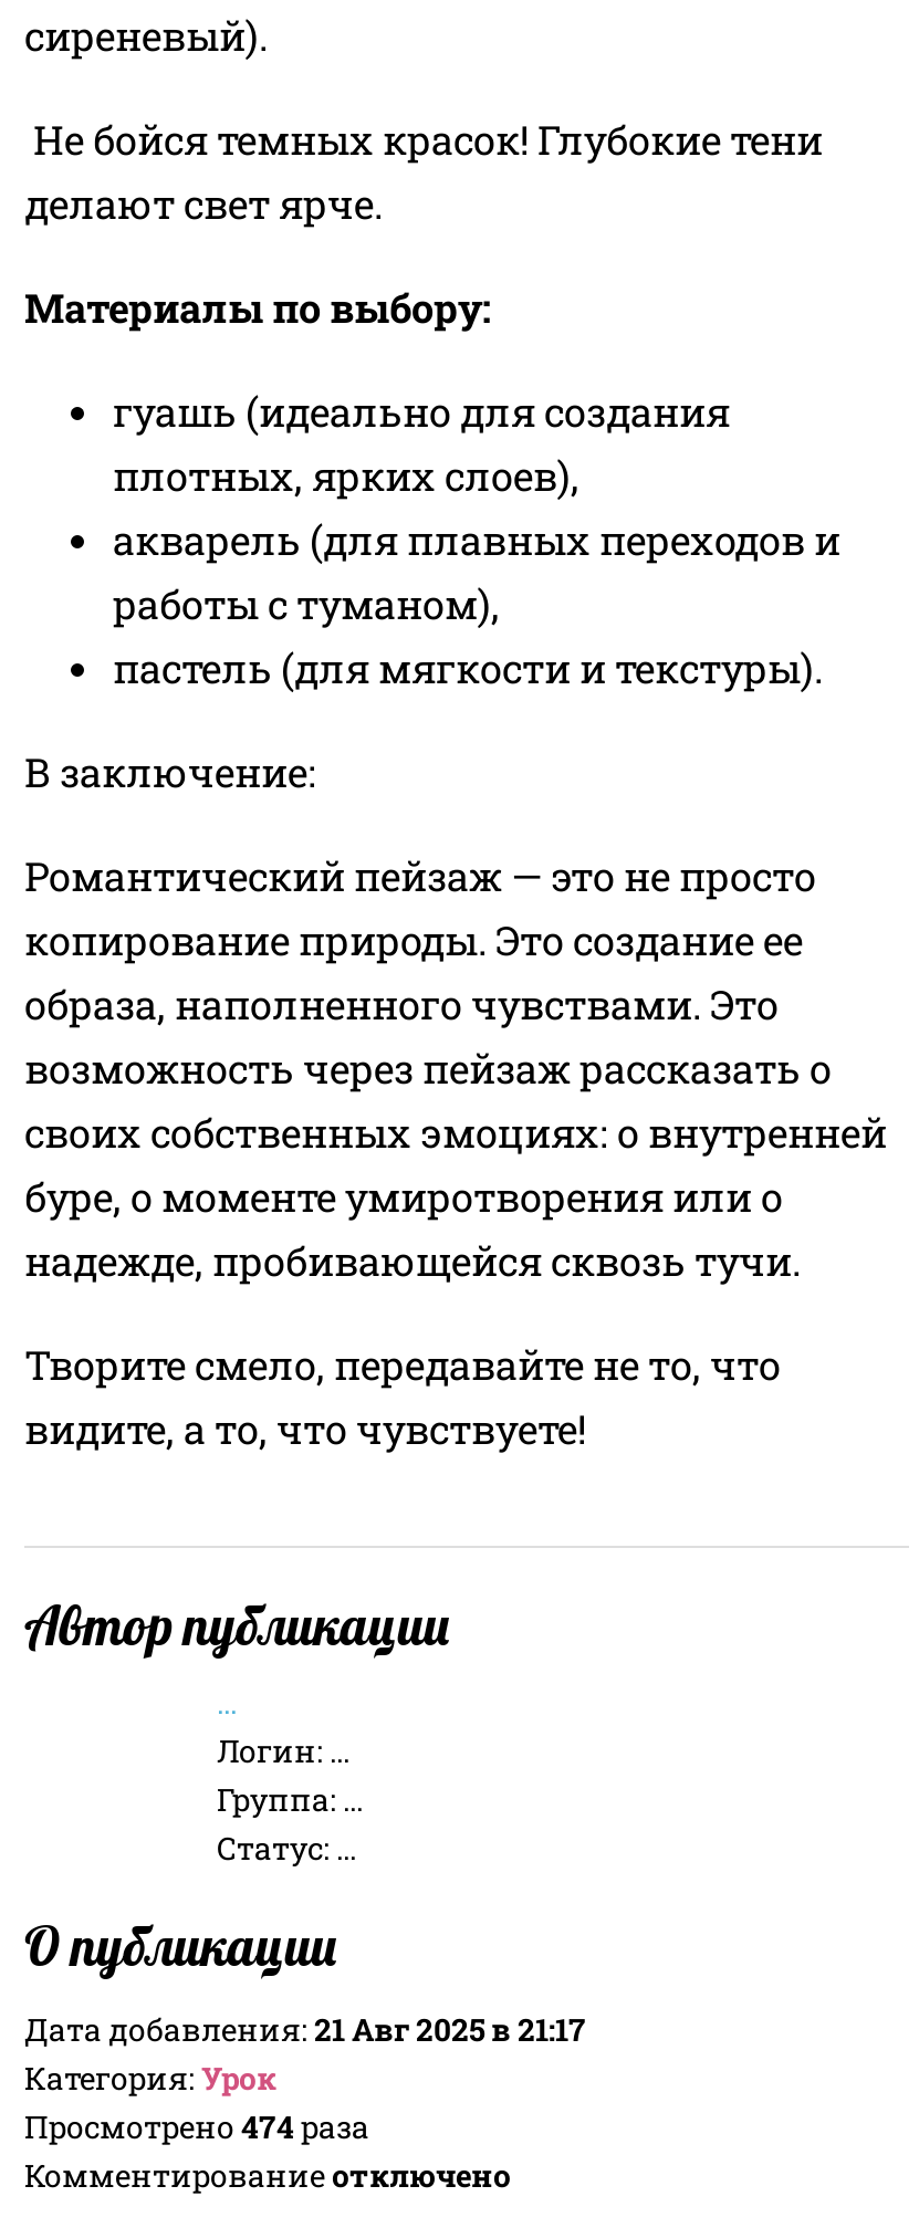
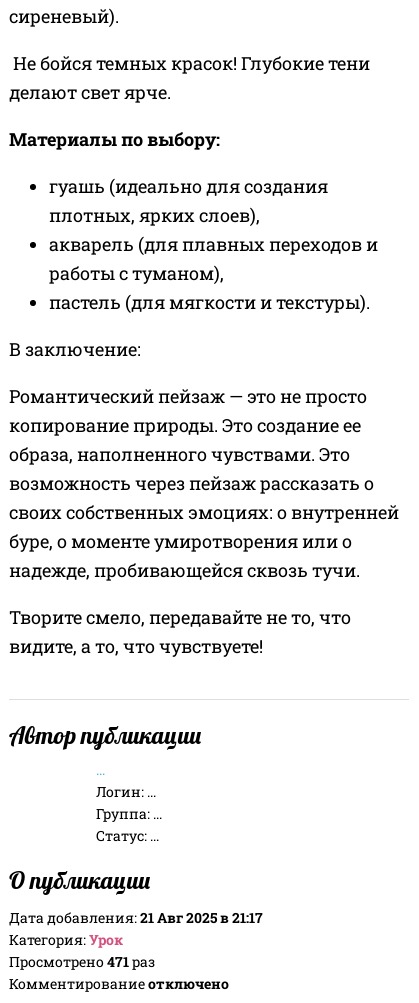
- Просмотрено 474 раза
+ Просмотрено 471 раз
